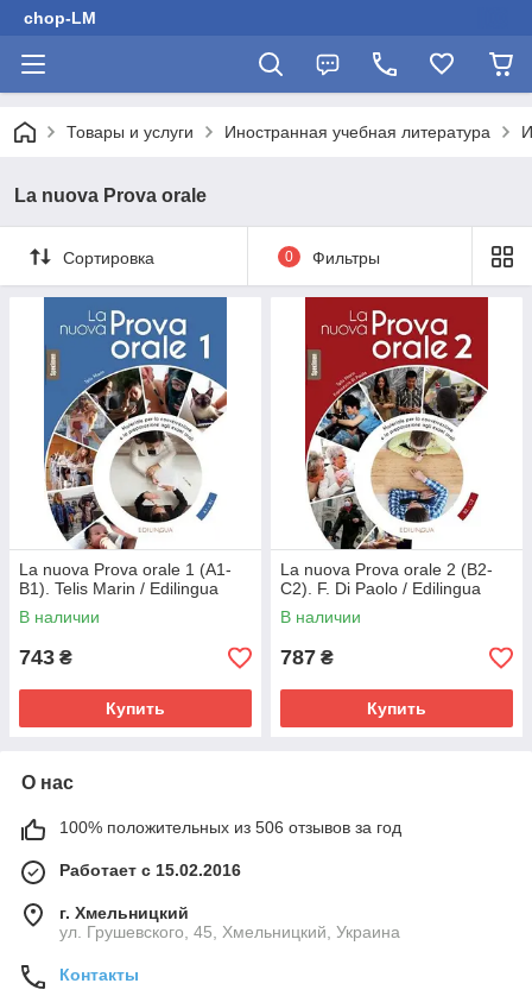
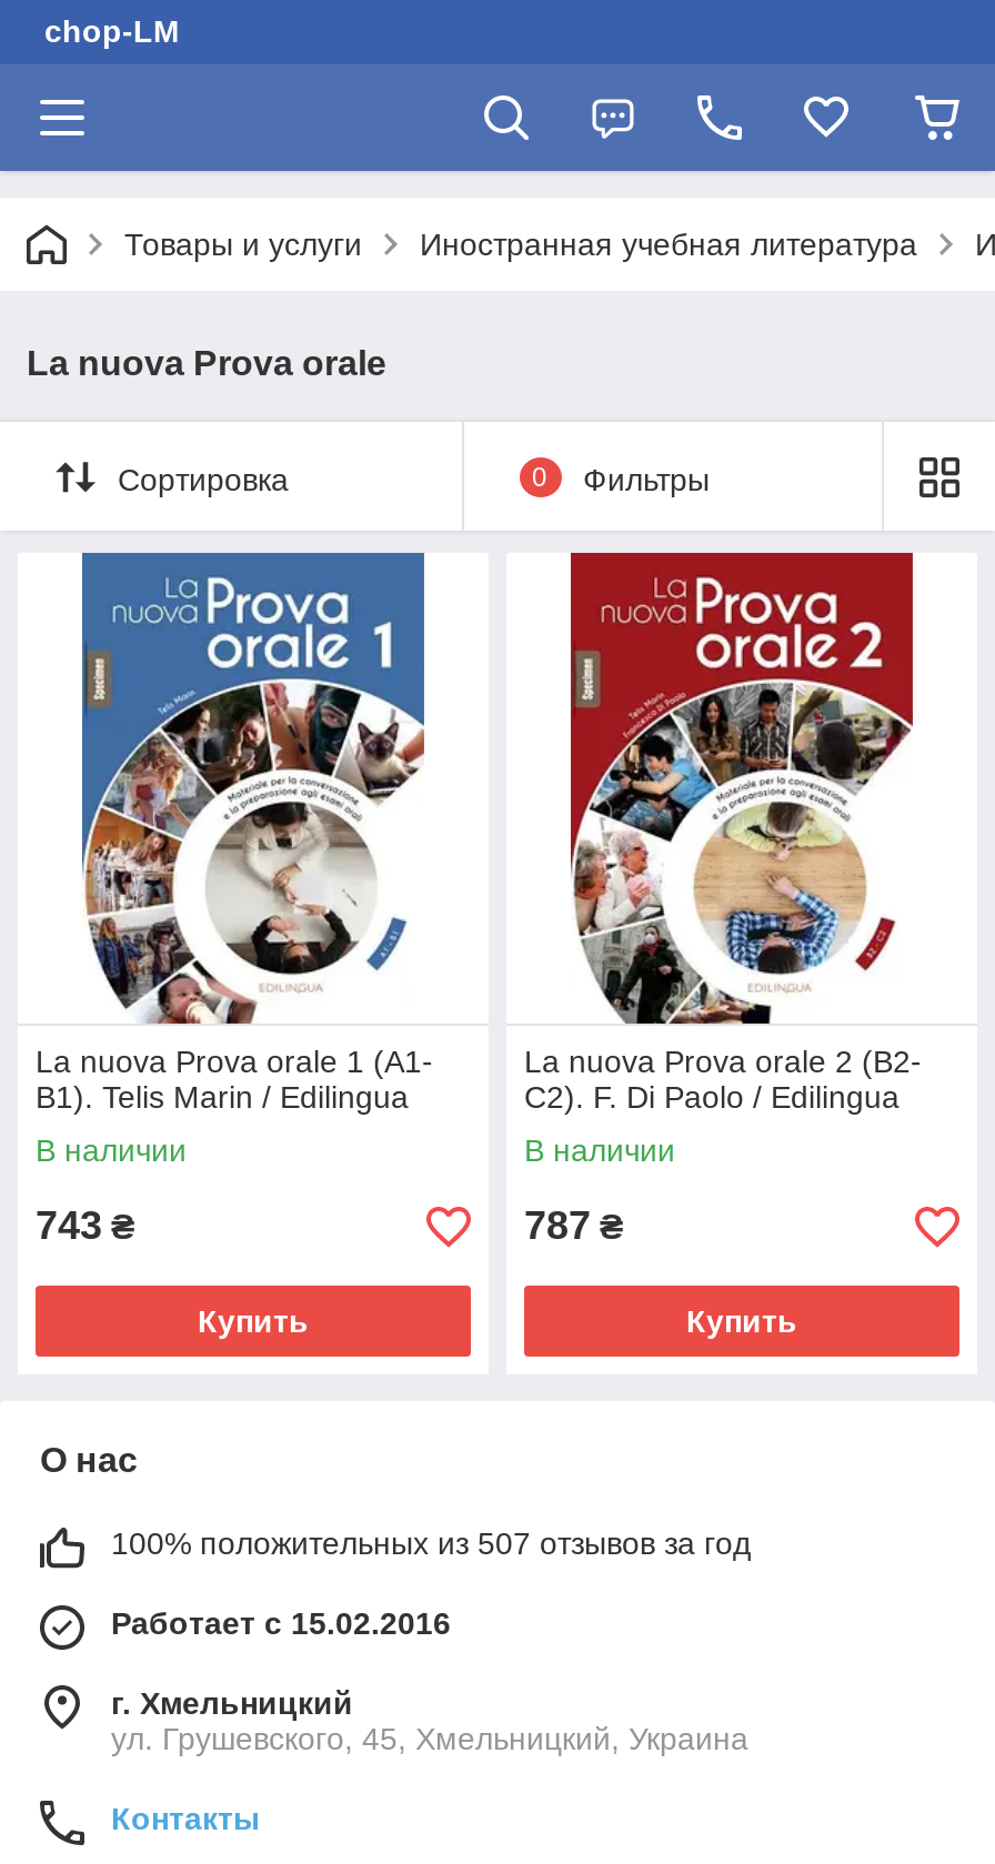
- 100% положительных из 506 отзывов за год
+ 100% положительных из 507 отзывов за год
